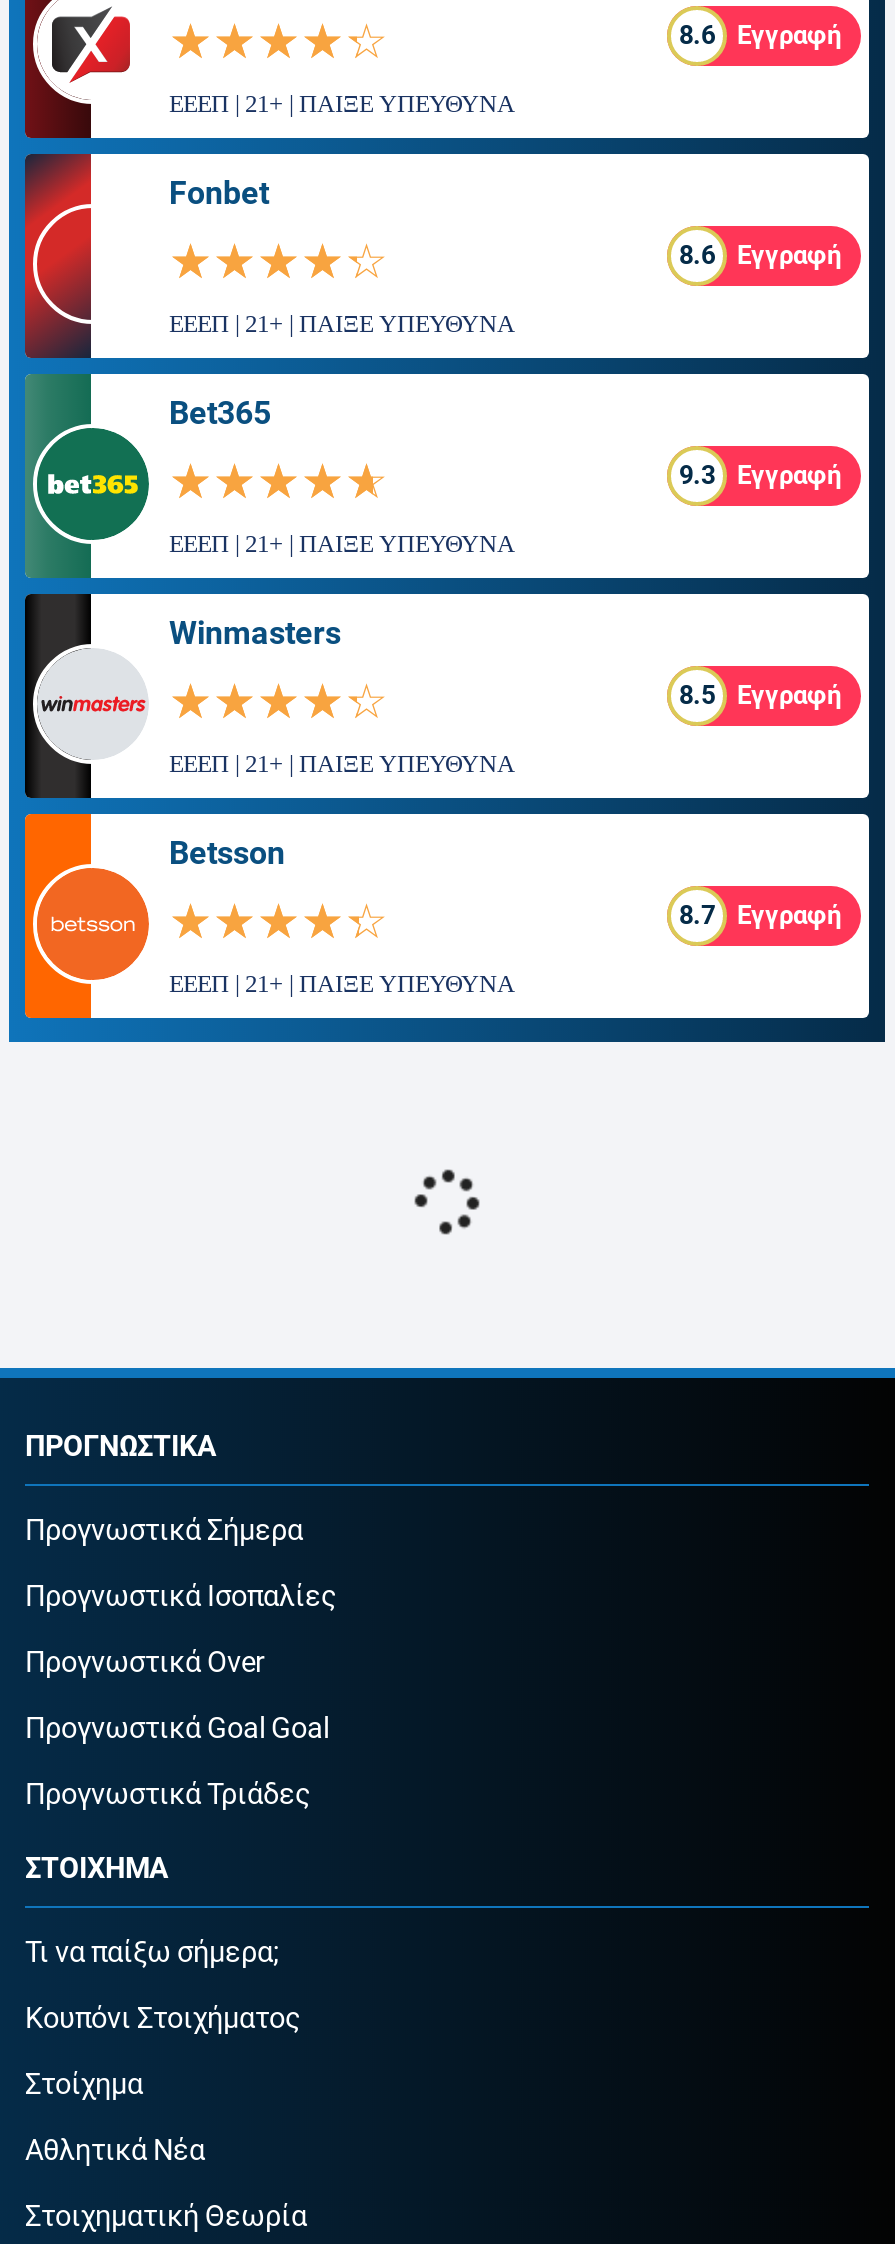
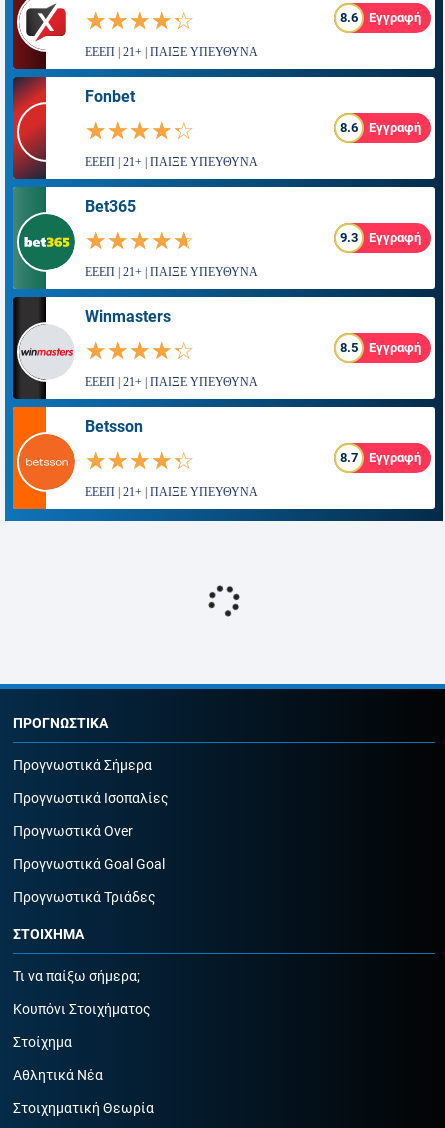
- [image]
+ [image]
